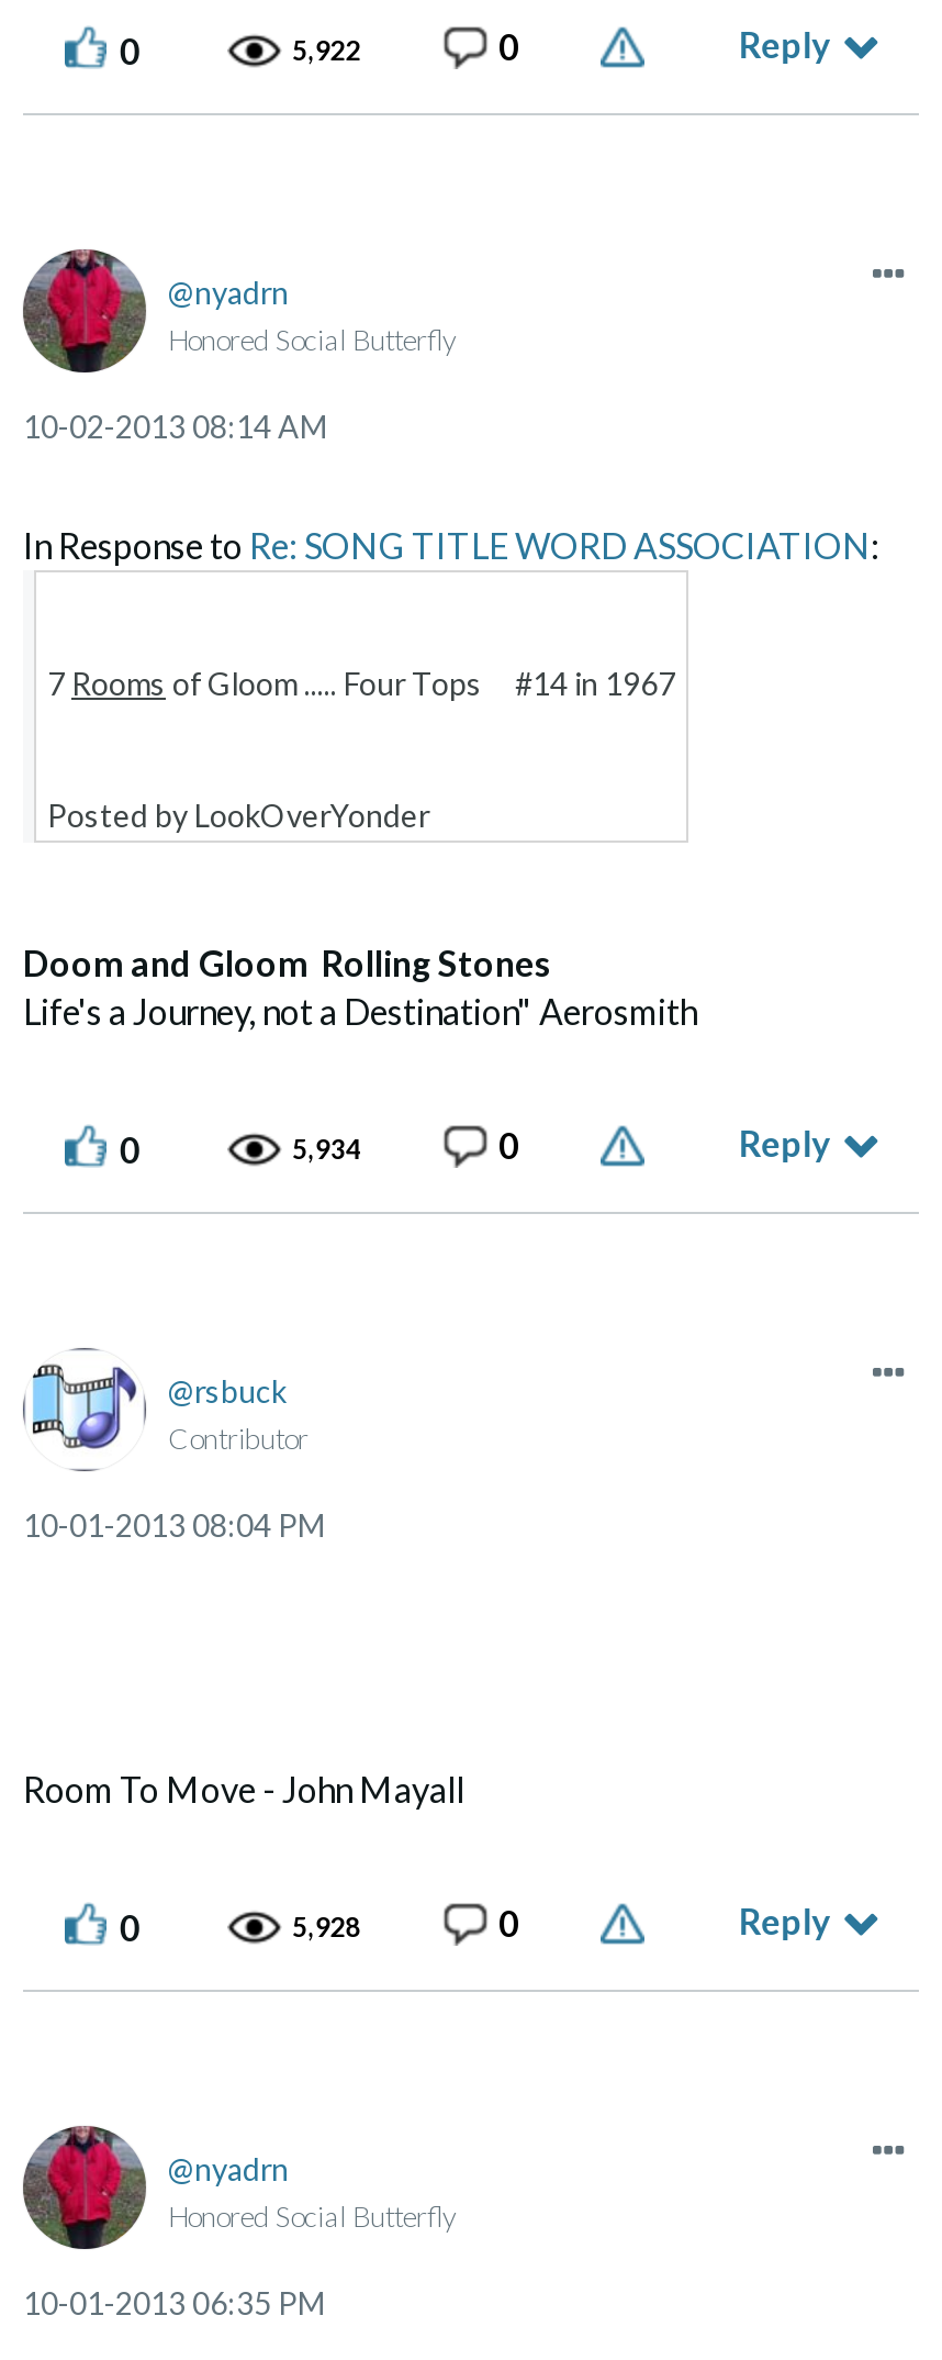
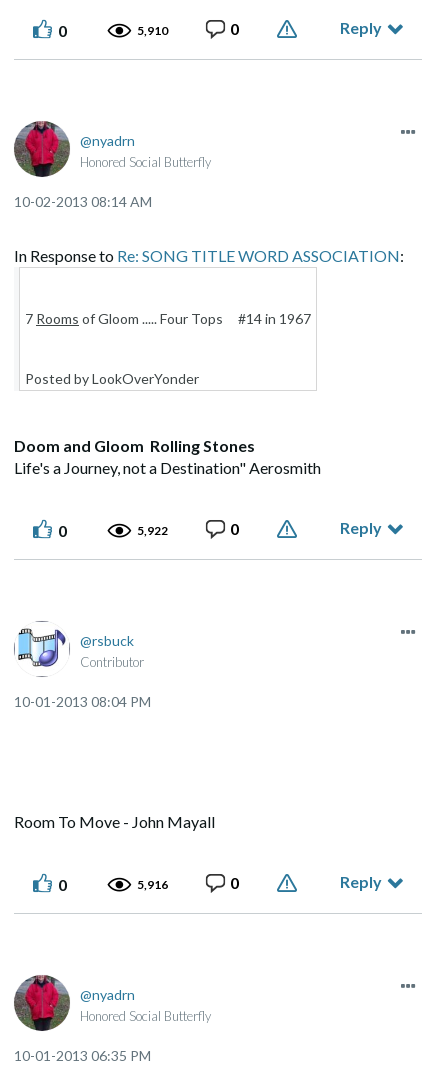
- 5,922
+ 5,910

- 5,934
+ 5,922

- 5,928
+ 5,916
